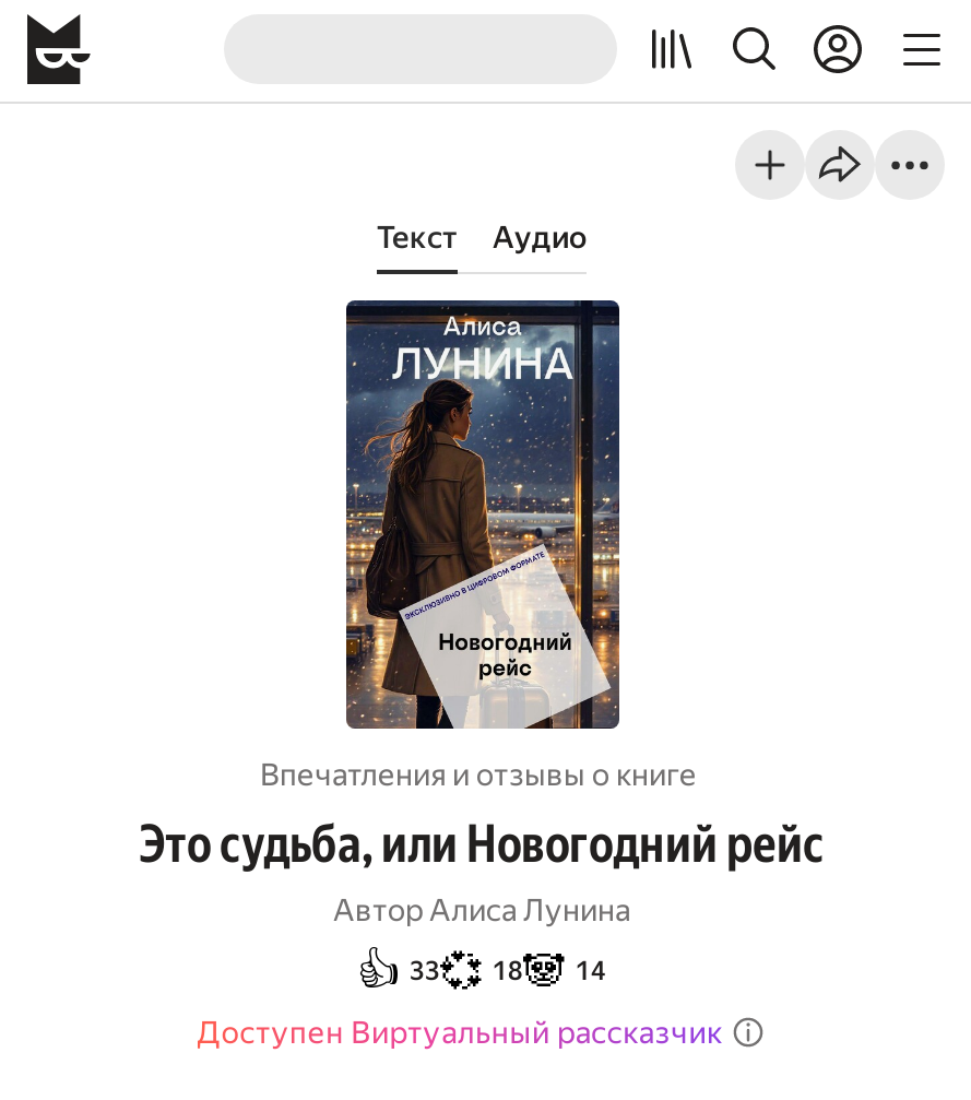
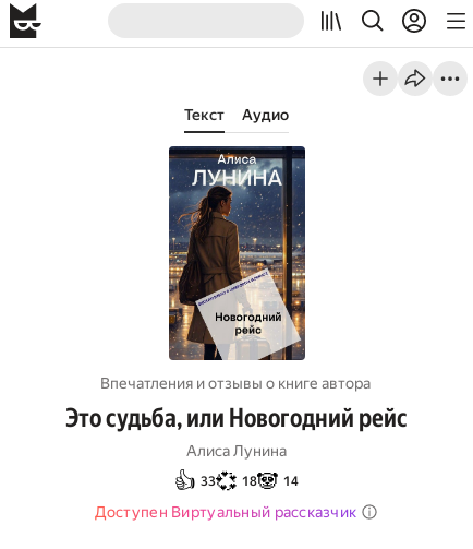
- Впечатления и отзывы о книге
+ Впечатления и отзывы о книге автора

- Автор Алиса Лунина
+ Алиса Лунина
